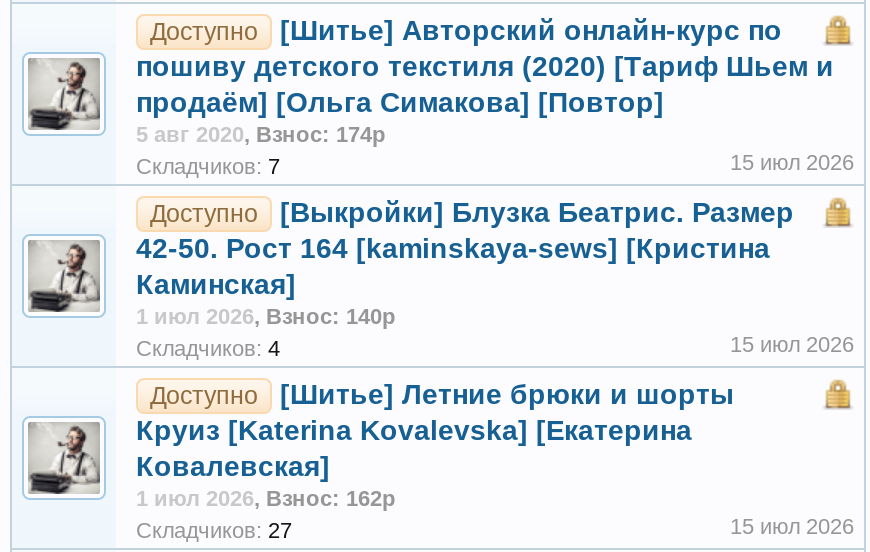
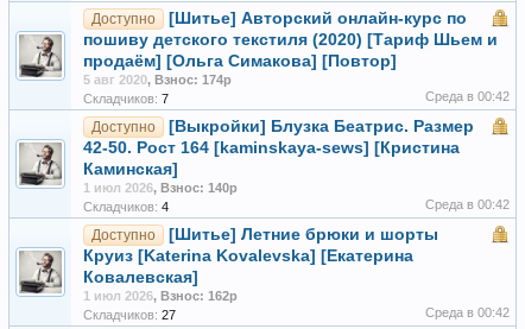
- 15 июл 2026
+ Среда в 00:42

- 15 июл 2026
+ Среда в 00:42

- 15 июл 2026
+ Среда в 00:42
